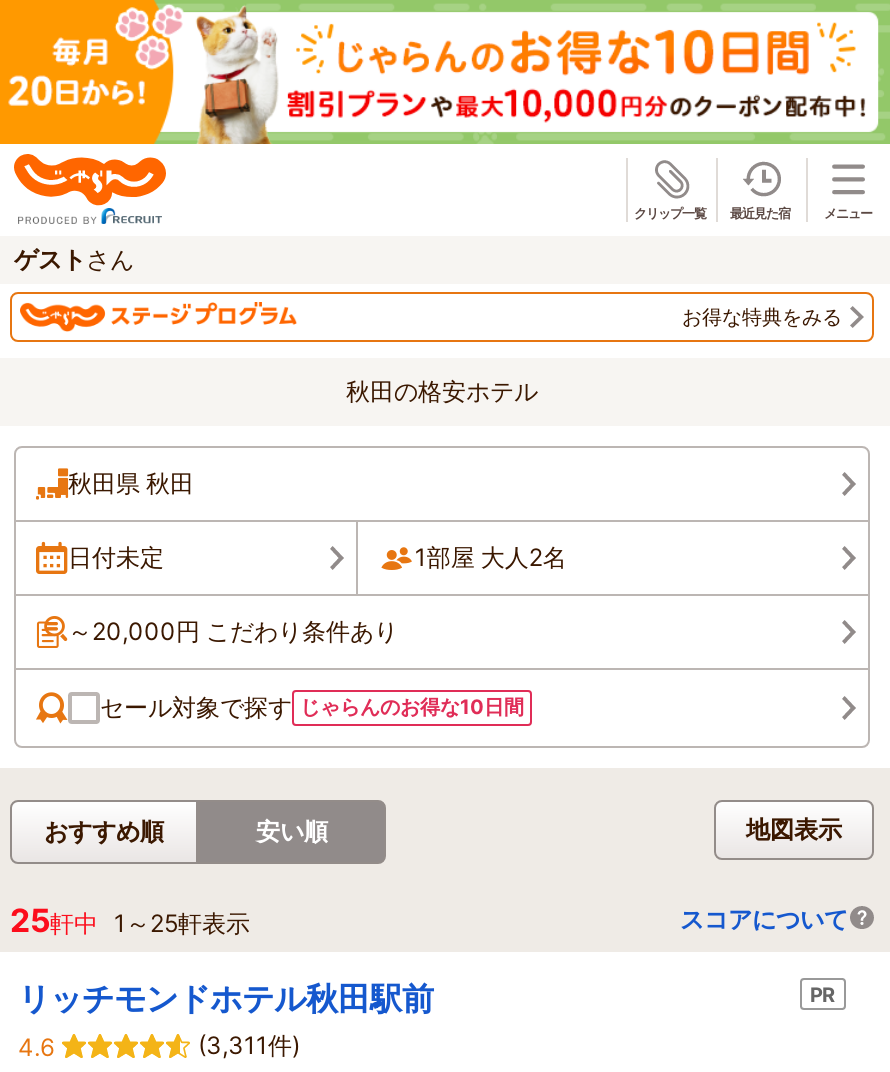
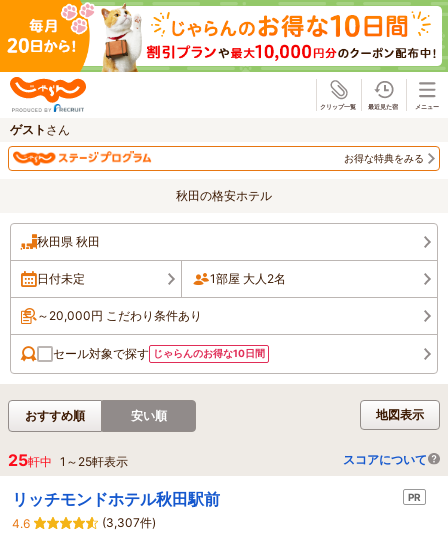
- (3,311件)
+ (3,307件)
